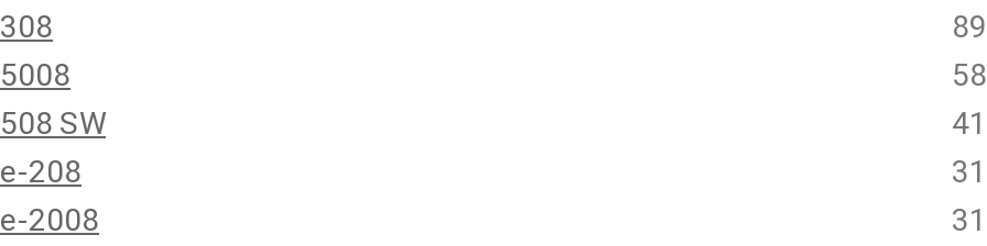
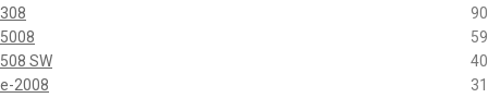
- 89
+ 90

- 58
+ 59

- 41
- e-208
- 31
+ 40
